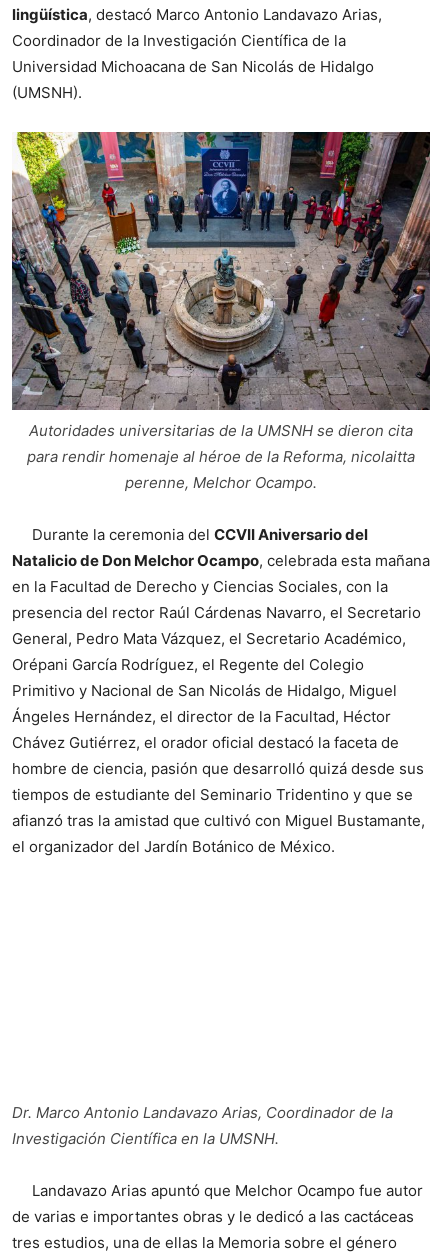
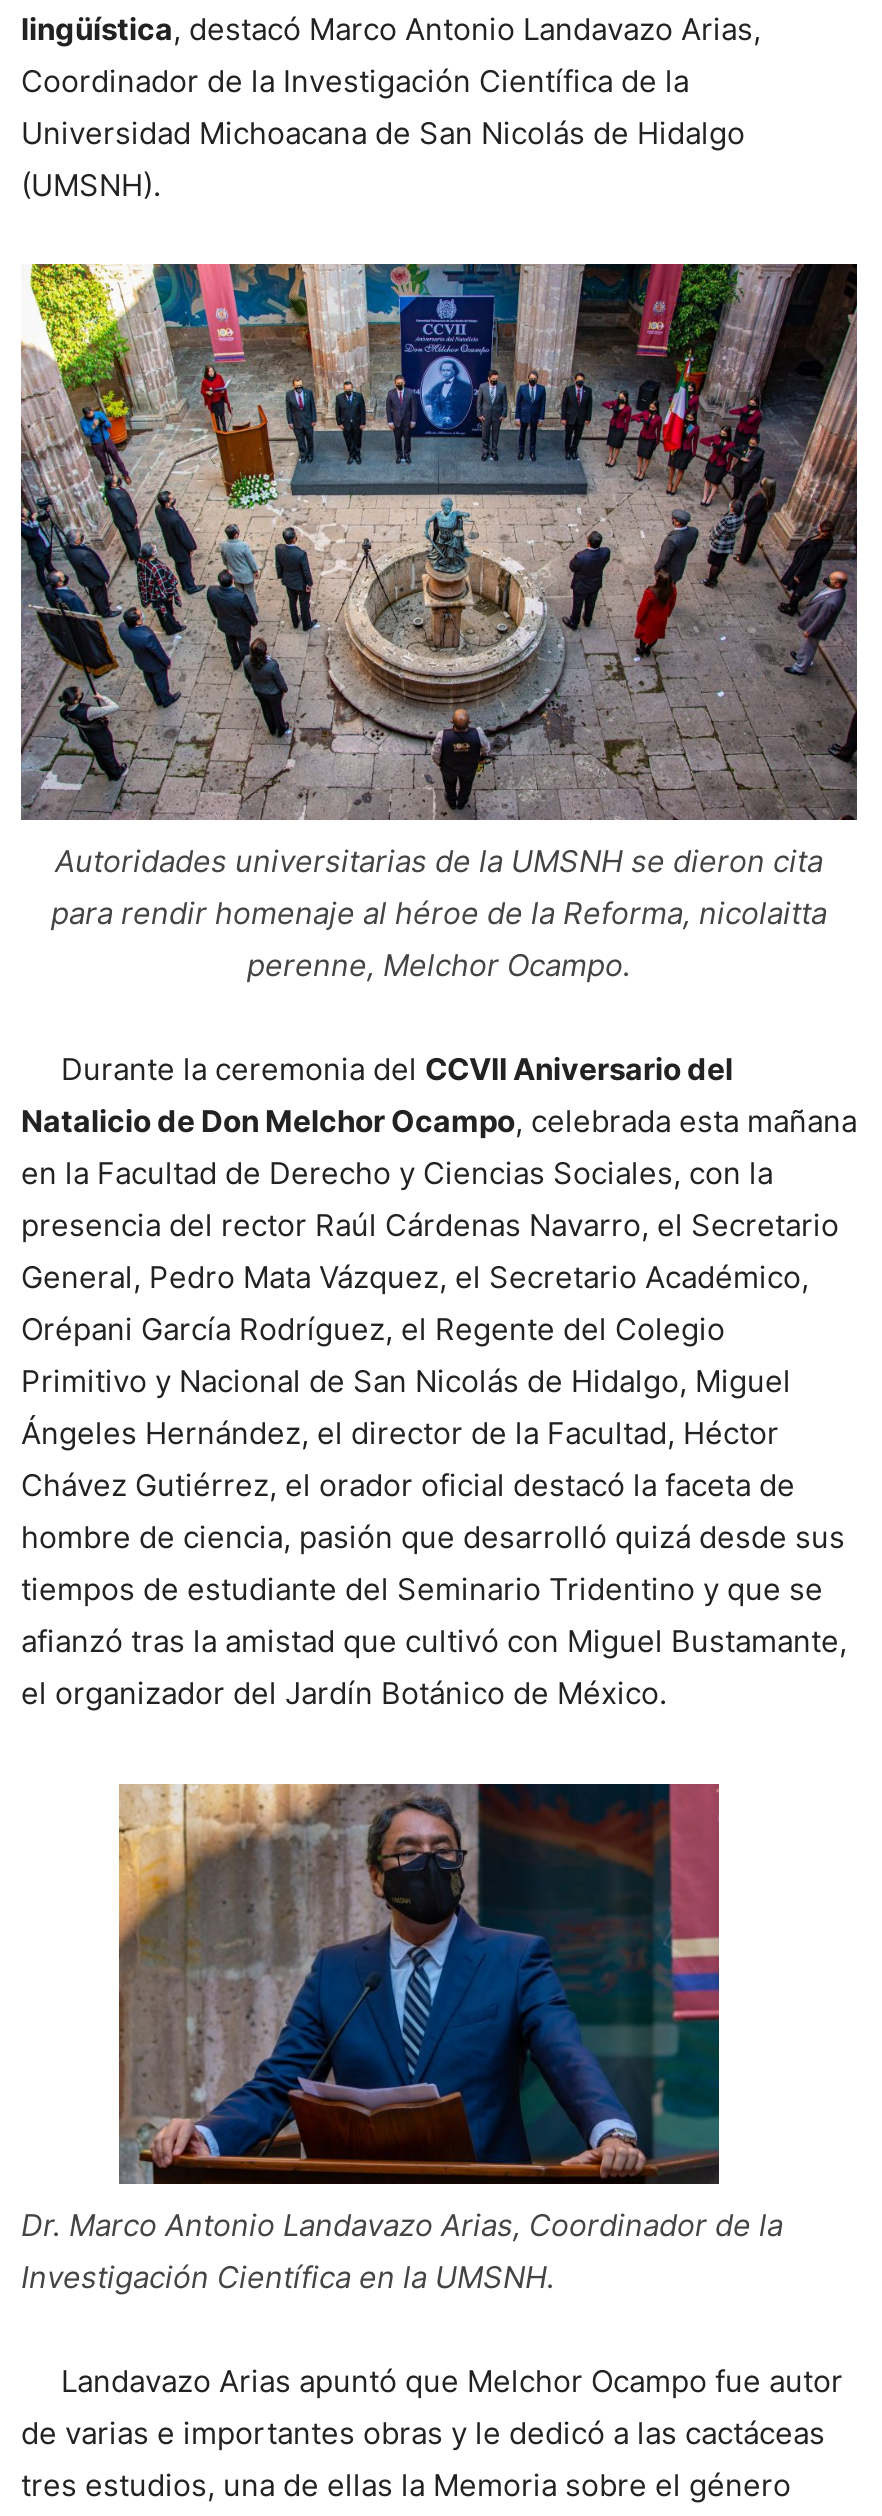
+ [image]
